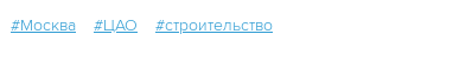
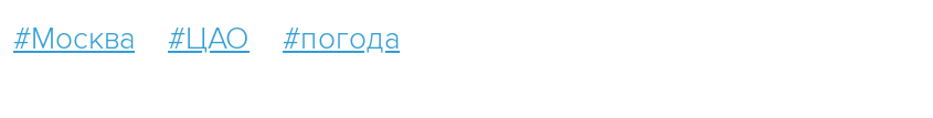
- #строительство
+ #погода
